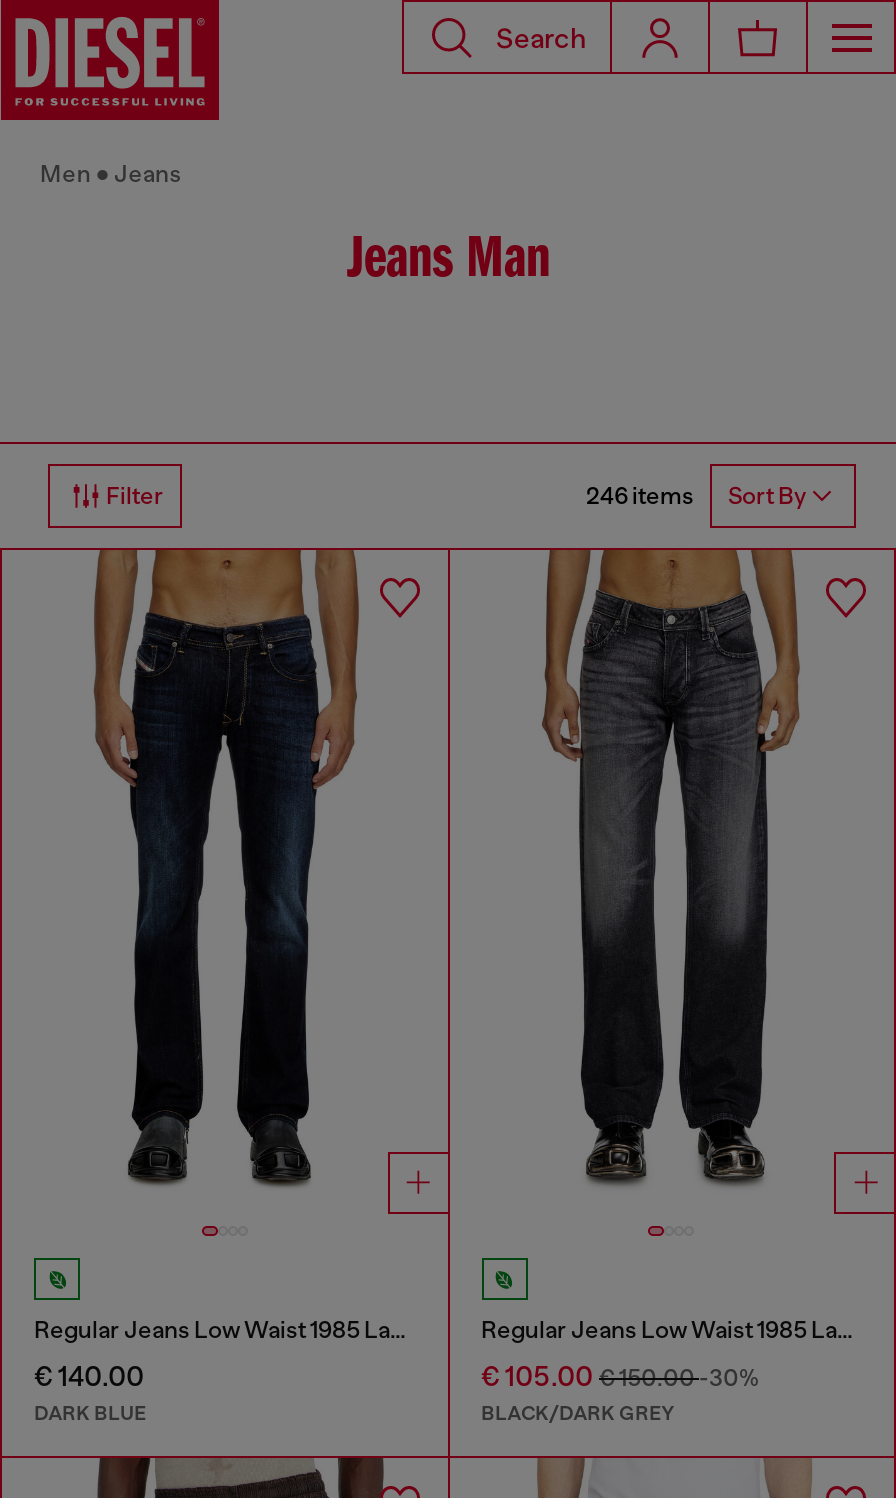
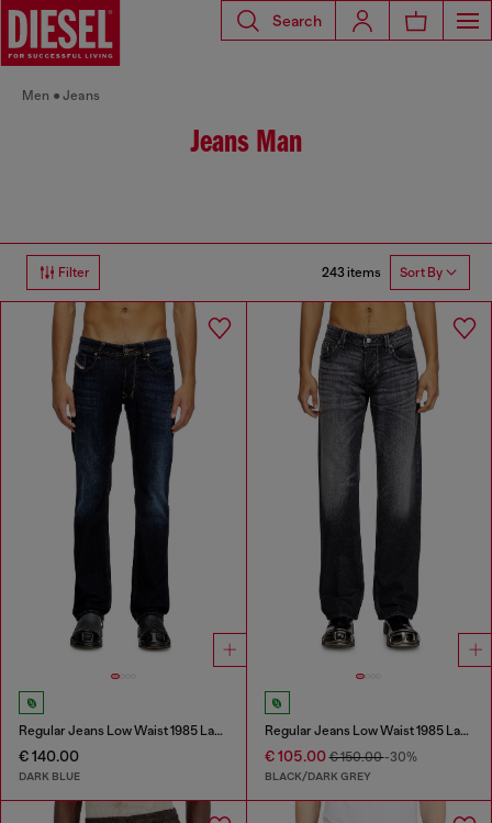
- 246 items Sort By
+ 243 items Sort By
